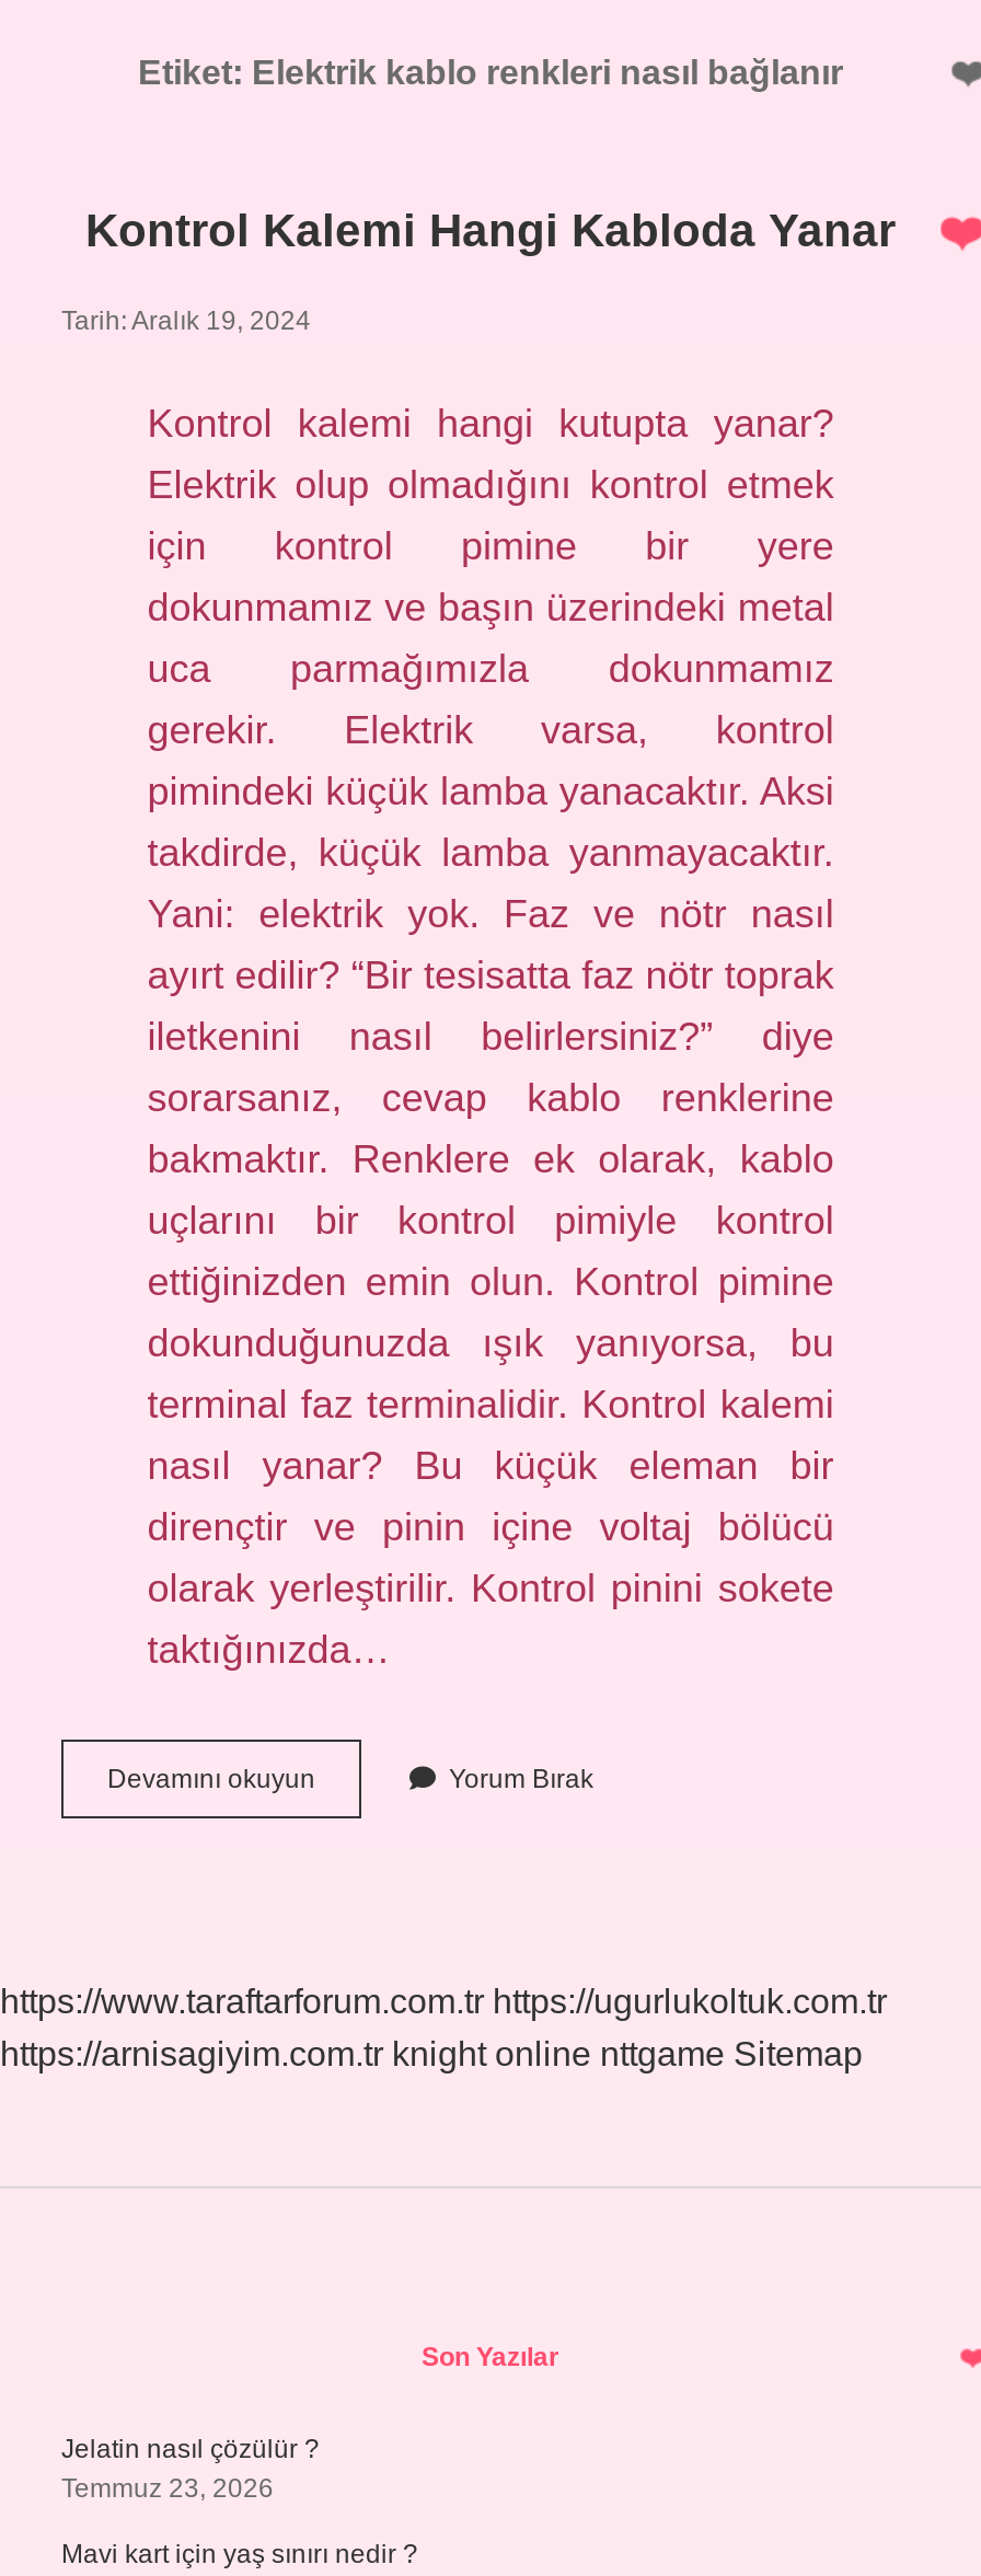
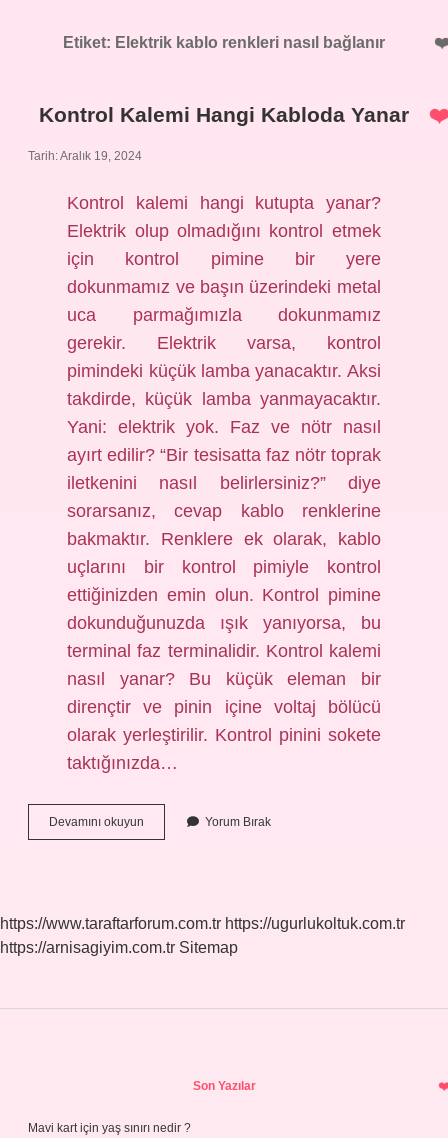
- https://arnisagiyim.com.tr knight online nttgame Sitemap
+ https://arnisagiyim.com.tr Sitemap

- Jelatin nasıl çözülür ?
- Temmuz 23, 2026
